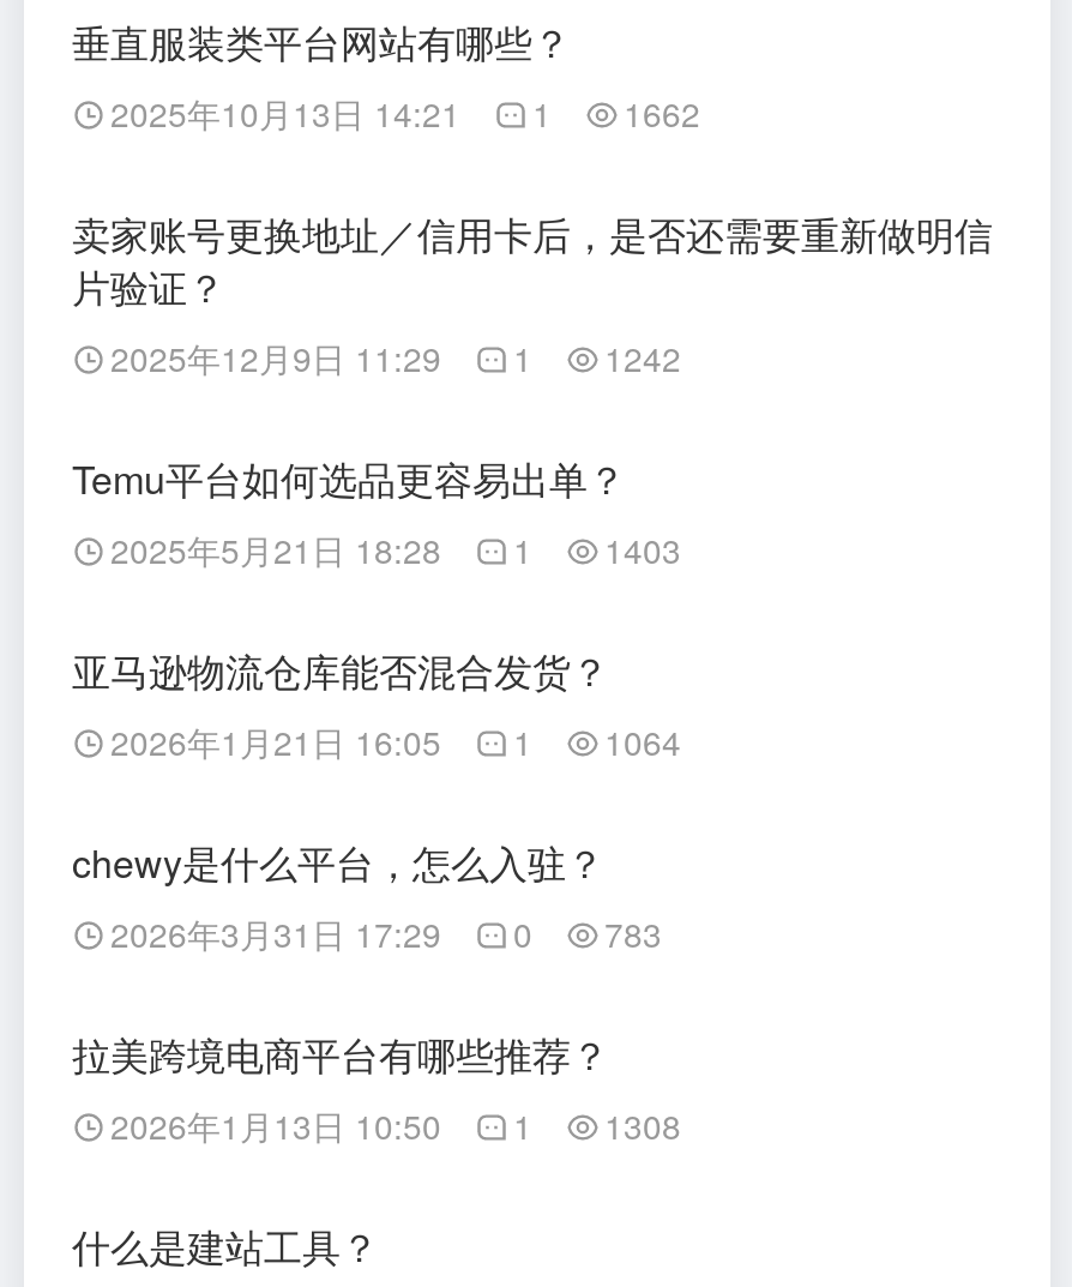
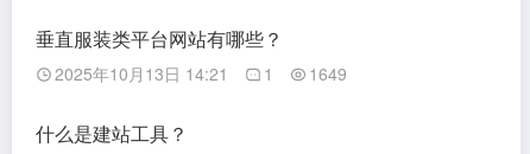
- 1662
- 卖家账号更换地址／信用卡后，是否还需要重新做明信
- 片验证？
- 2025年12月9日 11:29
- 1
- 1242
- Temu平台如何选品更容易出单？
- 2025年5月21日 18:28
- 1
- 1403
- 亚马逊物流仓库能否混合发货？
- 2026年1月21日 16:05
- 1
- 1064
- chewy是什么平台，怎么入驻？
- 2026年3月31日 17:29
- 0
- 783
- 拉美跨境电商平台有哪些推荐？
- 2026年1月13日 10:50
- 1
- 1308
+ 1649
